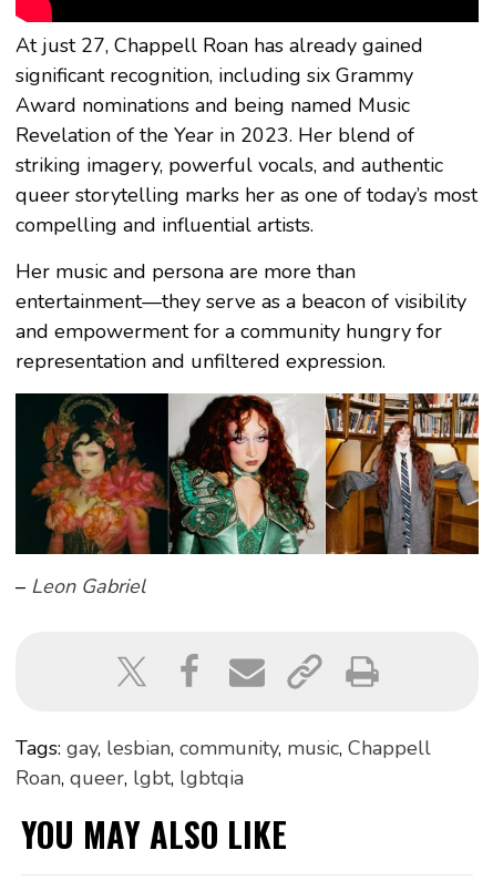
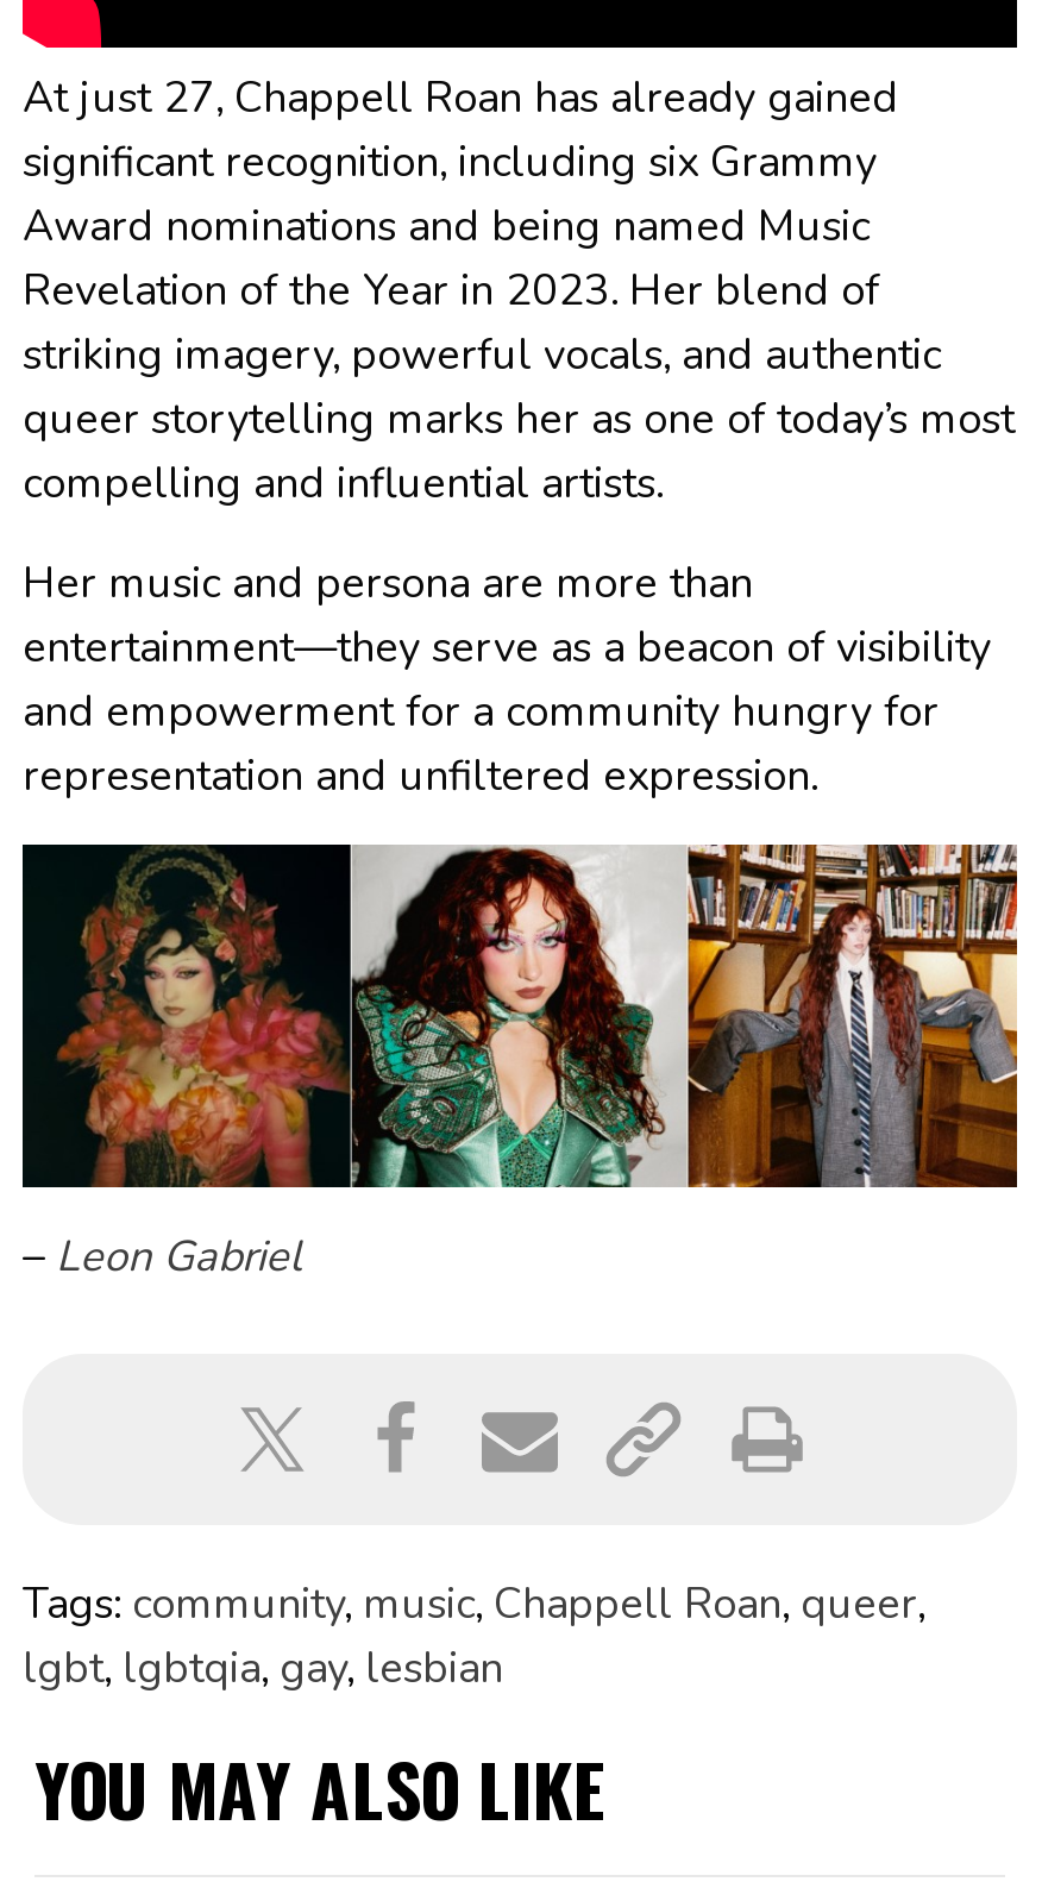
- Tags: gay, lesbian, community, music, Chappell
- Roan, queer, lgbt, lgbtqia
+ Tags: community, music, Chappell Roan, queer,
+ lgbt, lgbtqia, gay, lesbian
